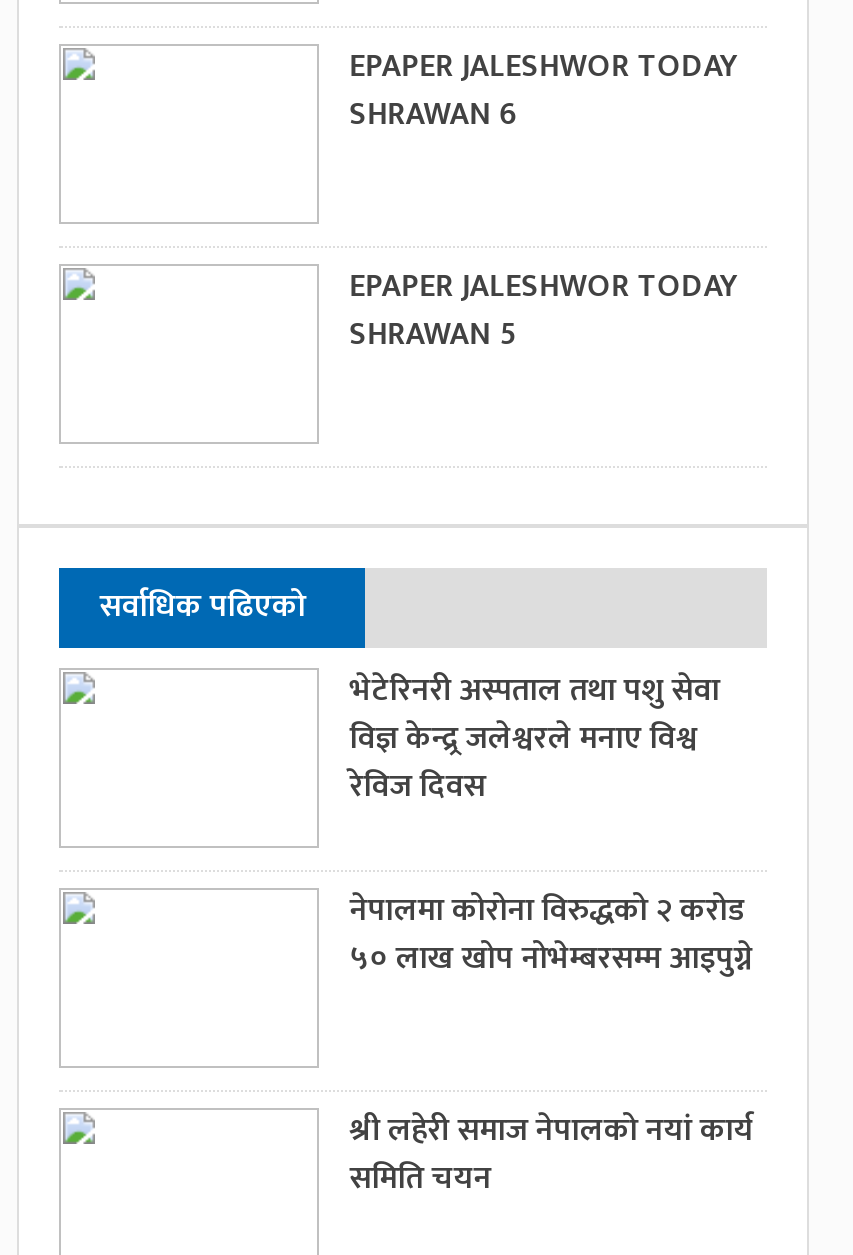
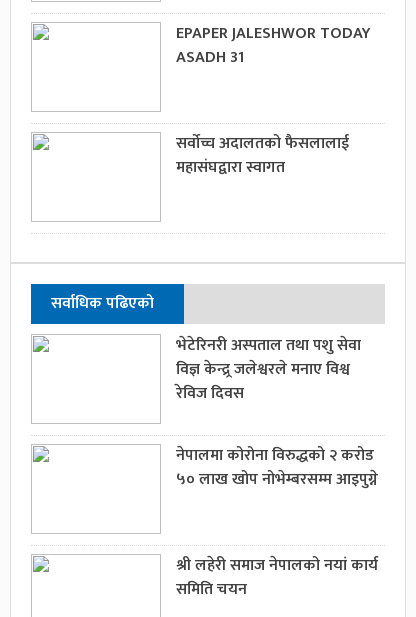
- SHRAWAN 6
+ ASADH 31

- EPAPER JALESHWOR TODAY
- SHRAWAN 5
+ सर्वोच्च अदालतको फैसलालाई
+ महासंघद्वारा स्वागत
